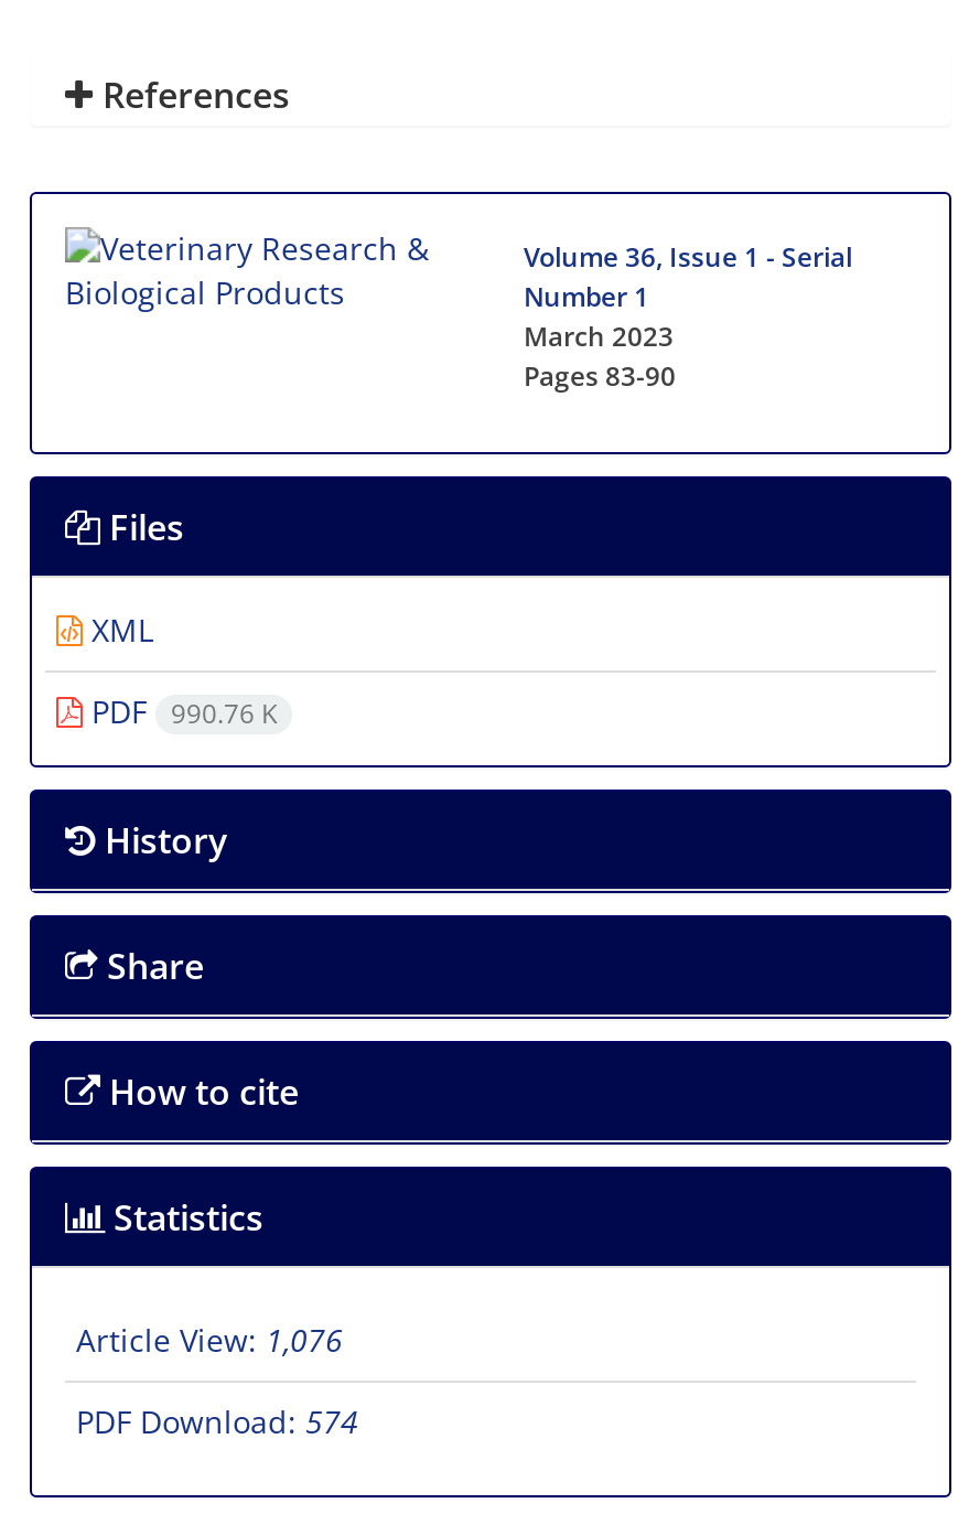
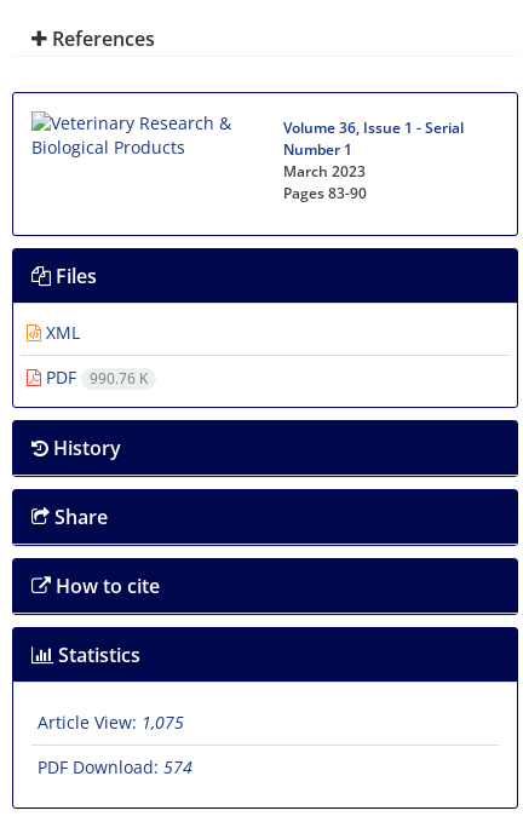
- Article View: 1,076
+ Article View: 1,075
